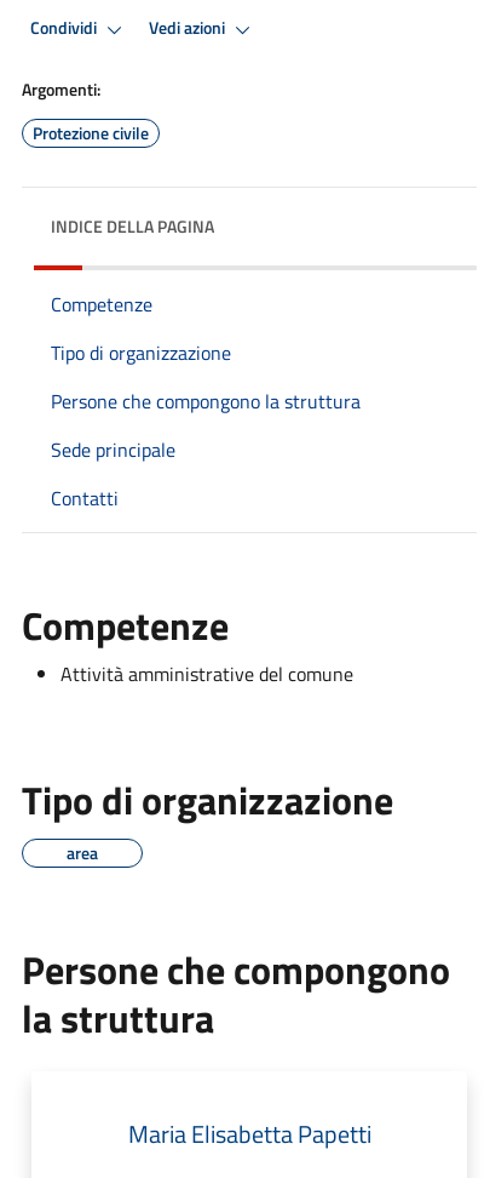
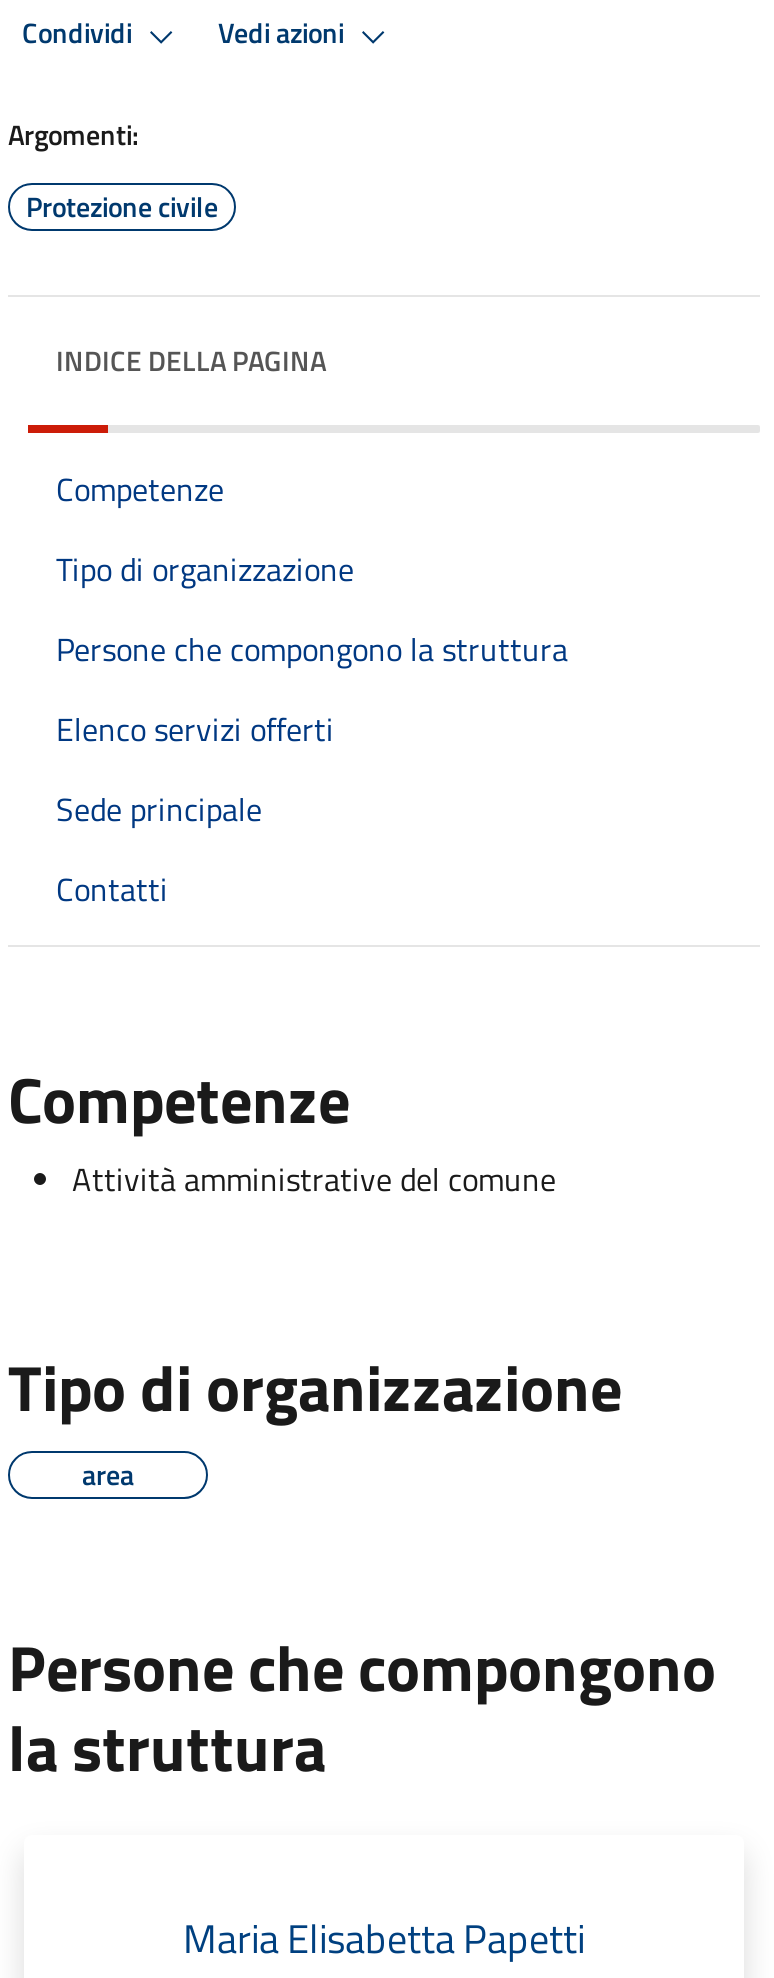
+ Elenco servizi offerti
